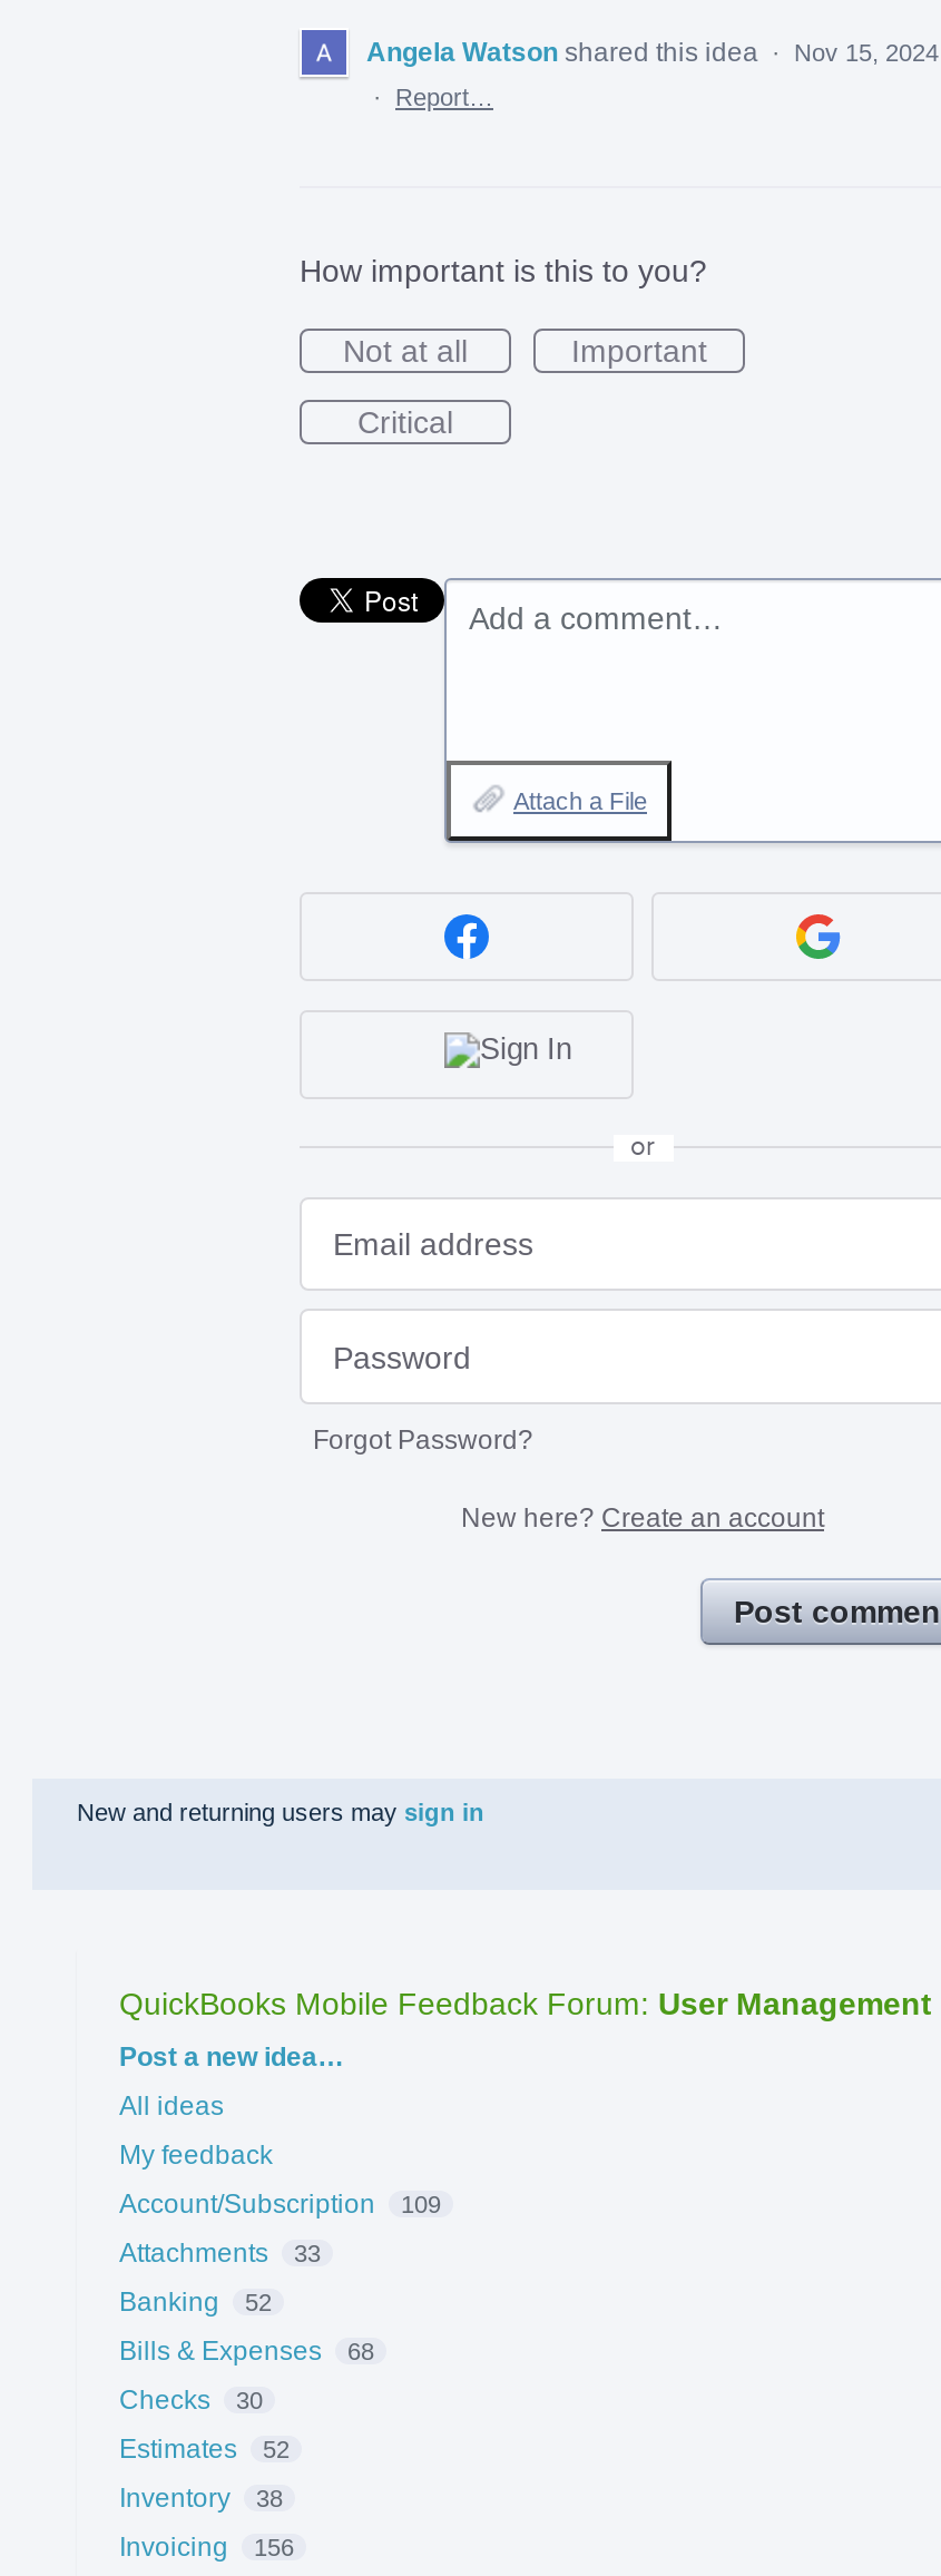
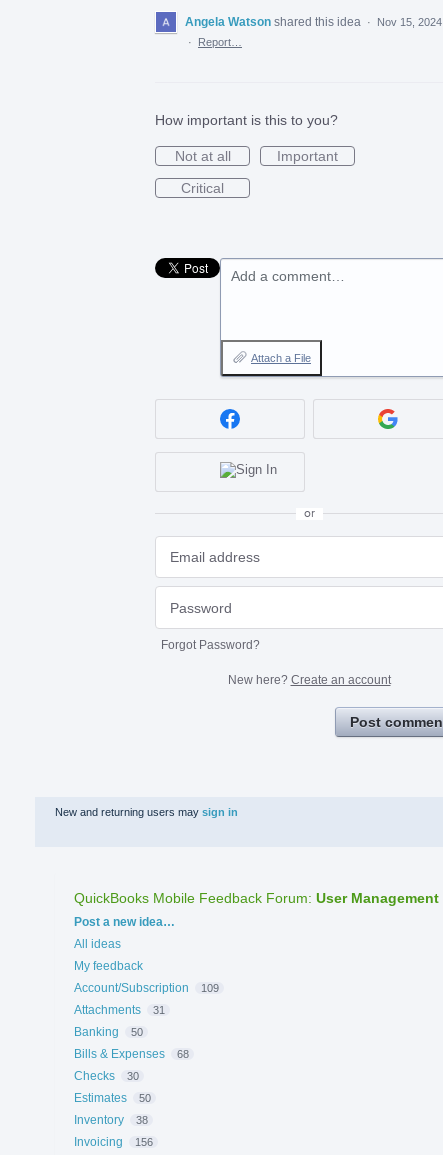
- Attachments 33
+ Attachments 31

- Banking 52
+ Banking 50

- Estimates 52
+ Estimates 50
